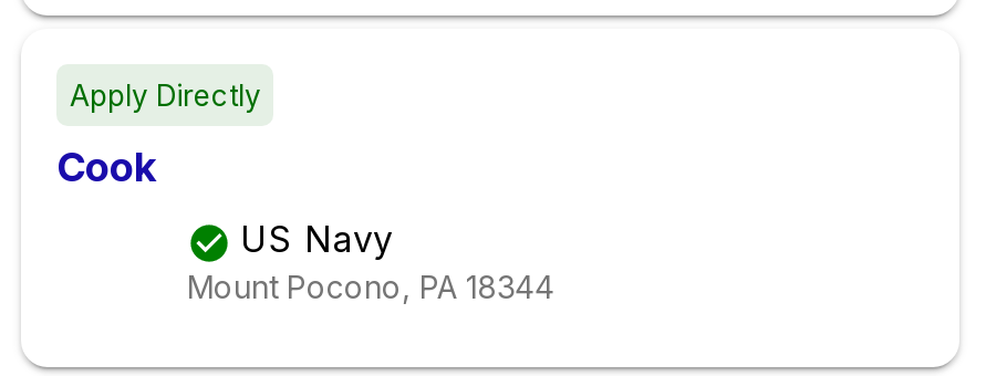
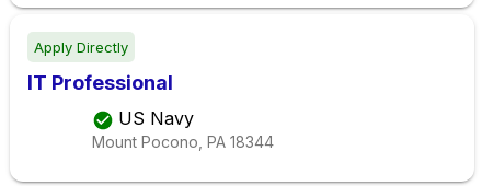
- Cook
+ IT Professional
